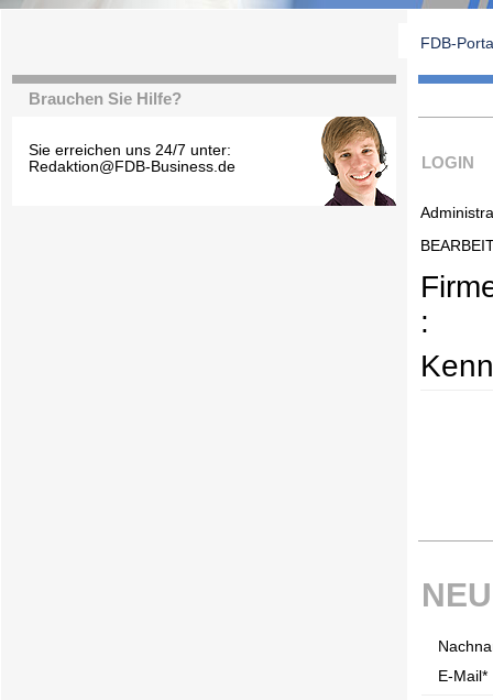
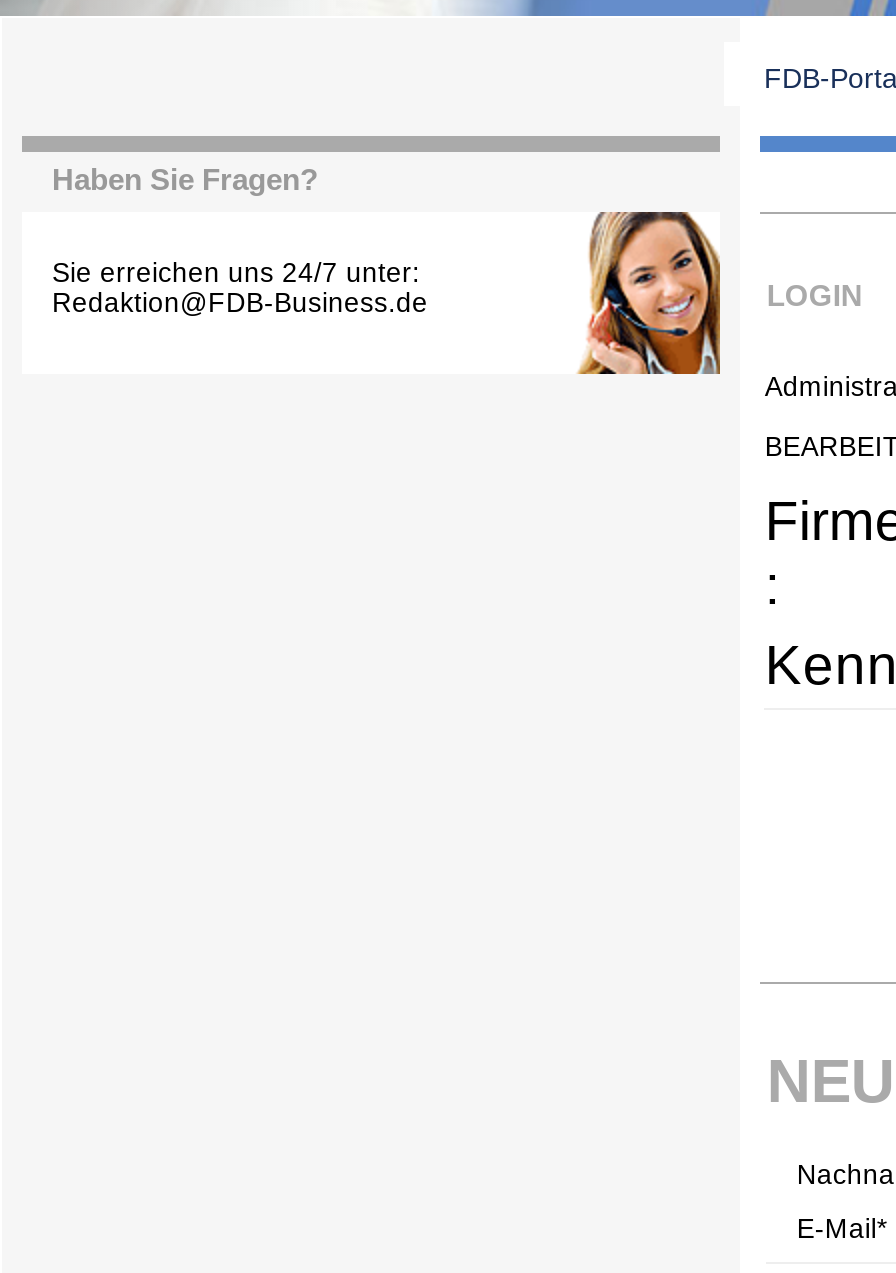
- Brauchen Sie Hilfe?
+ Haben Sie Fragen?

- [image]
+ [image]
